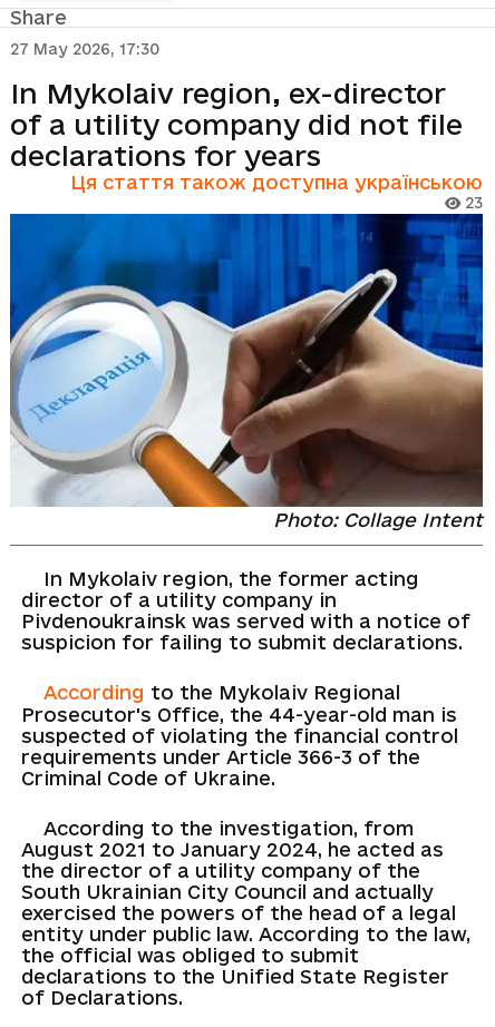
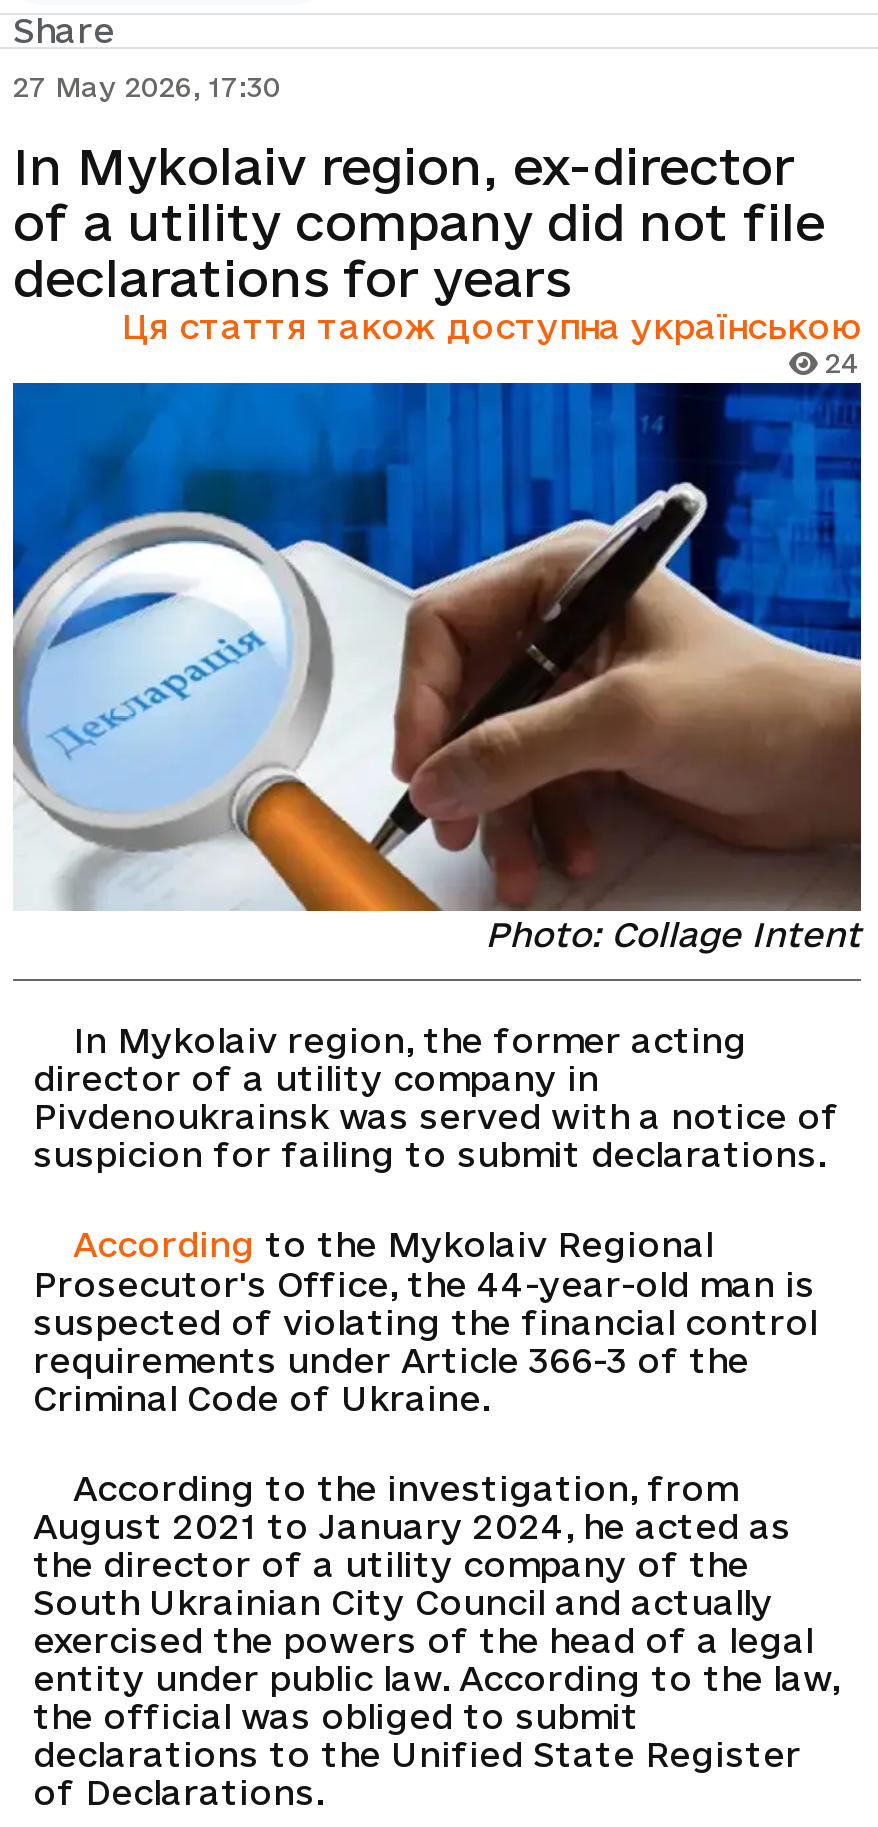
- 23
+ 24
